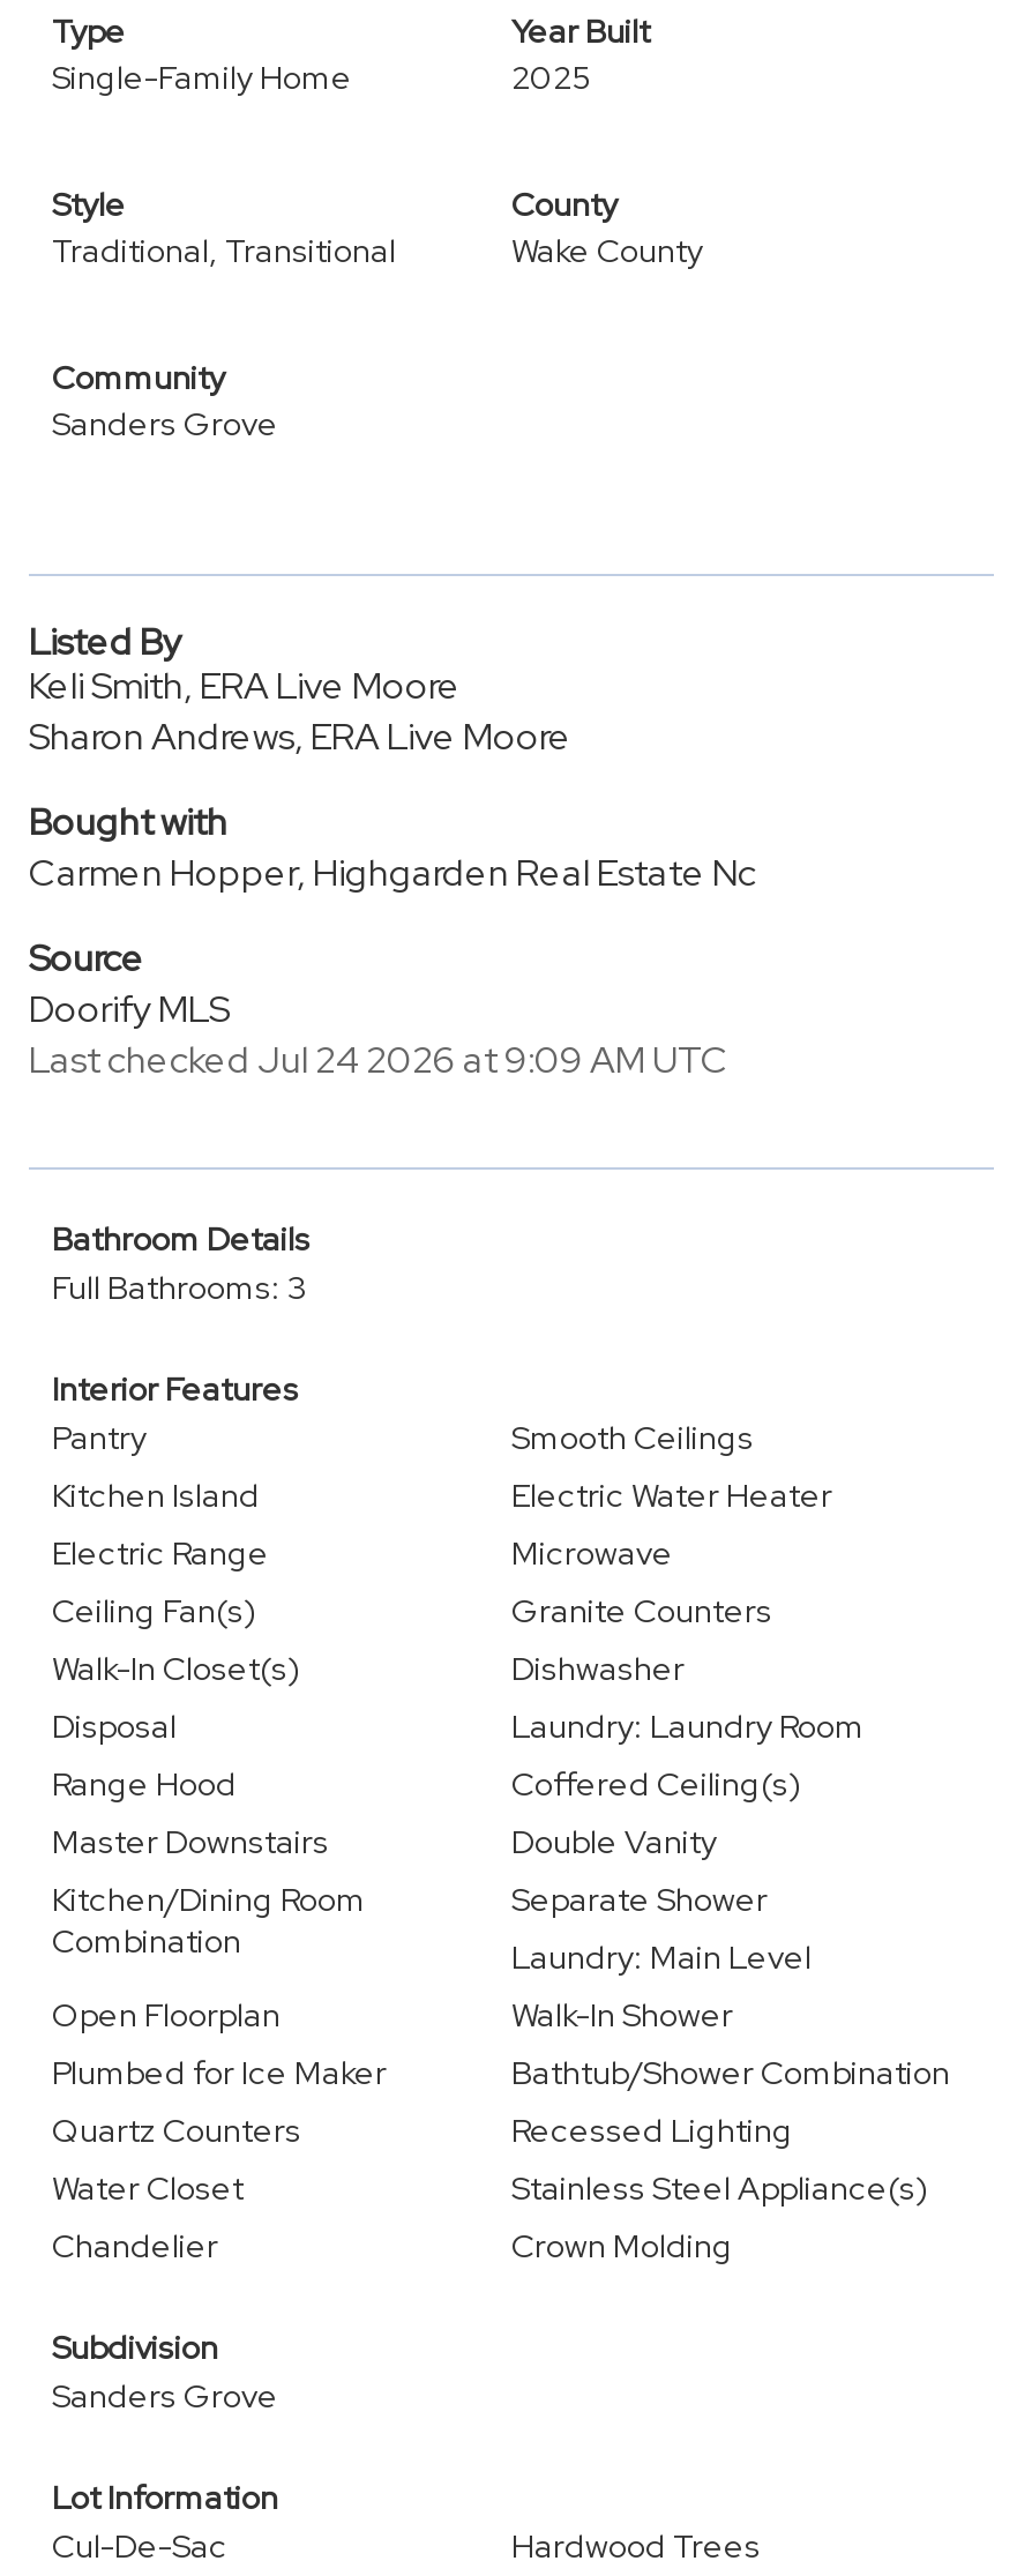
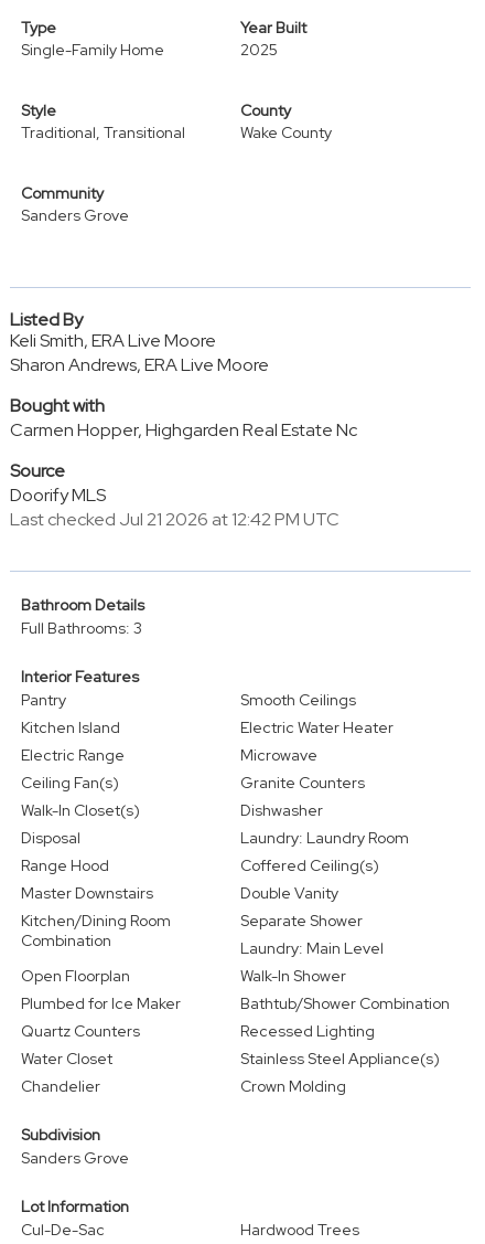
- Last checked Jul 24 2026 at 9:09 AM UTC
+ Last checked Jul 21 2026 at 12:42 PM UTC
